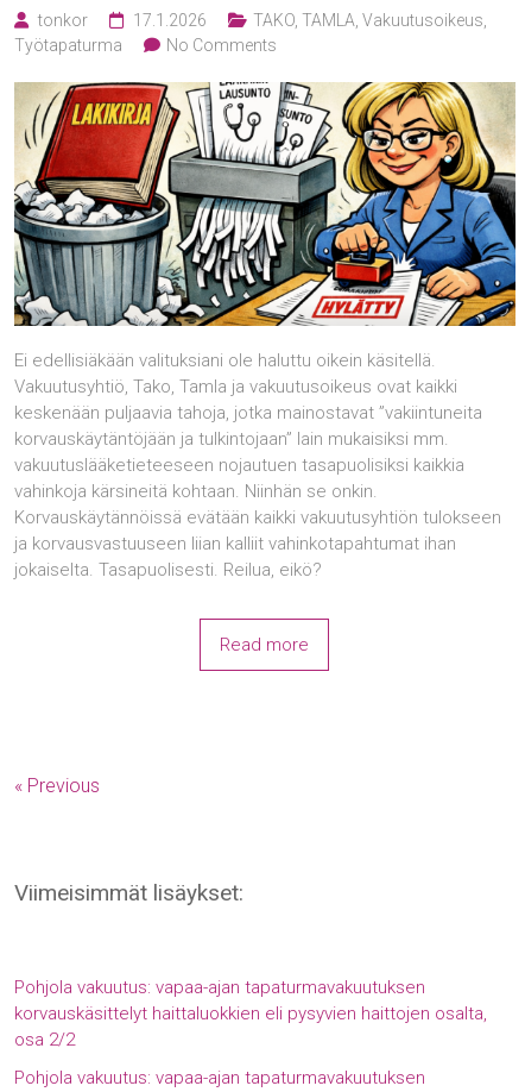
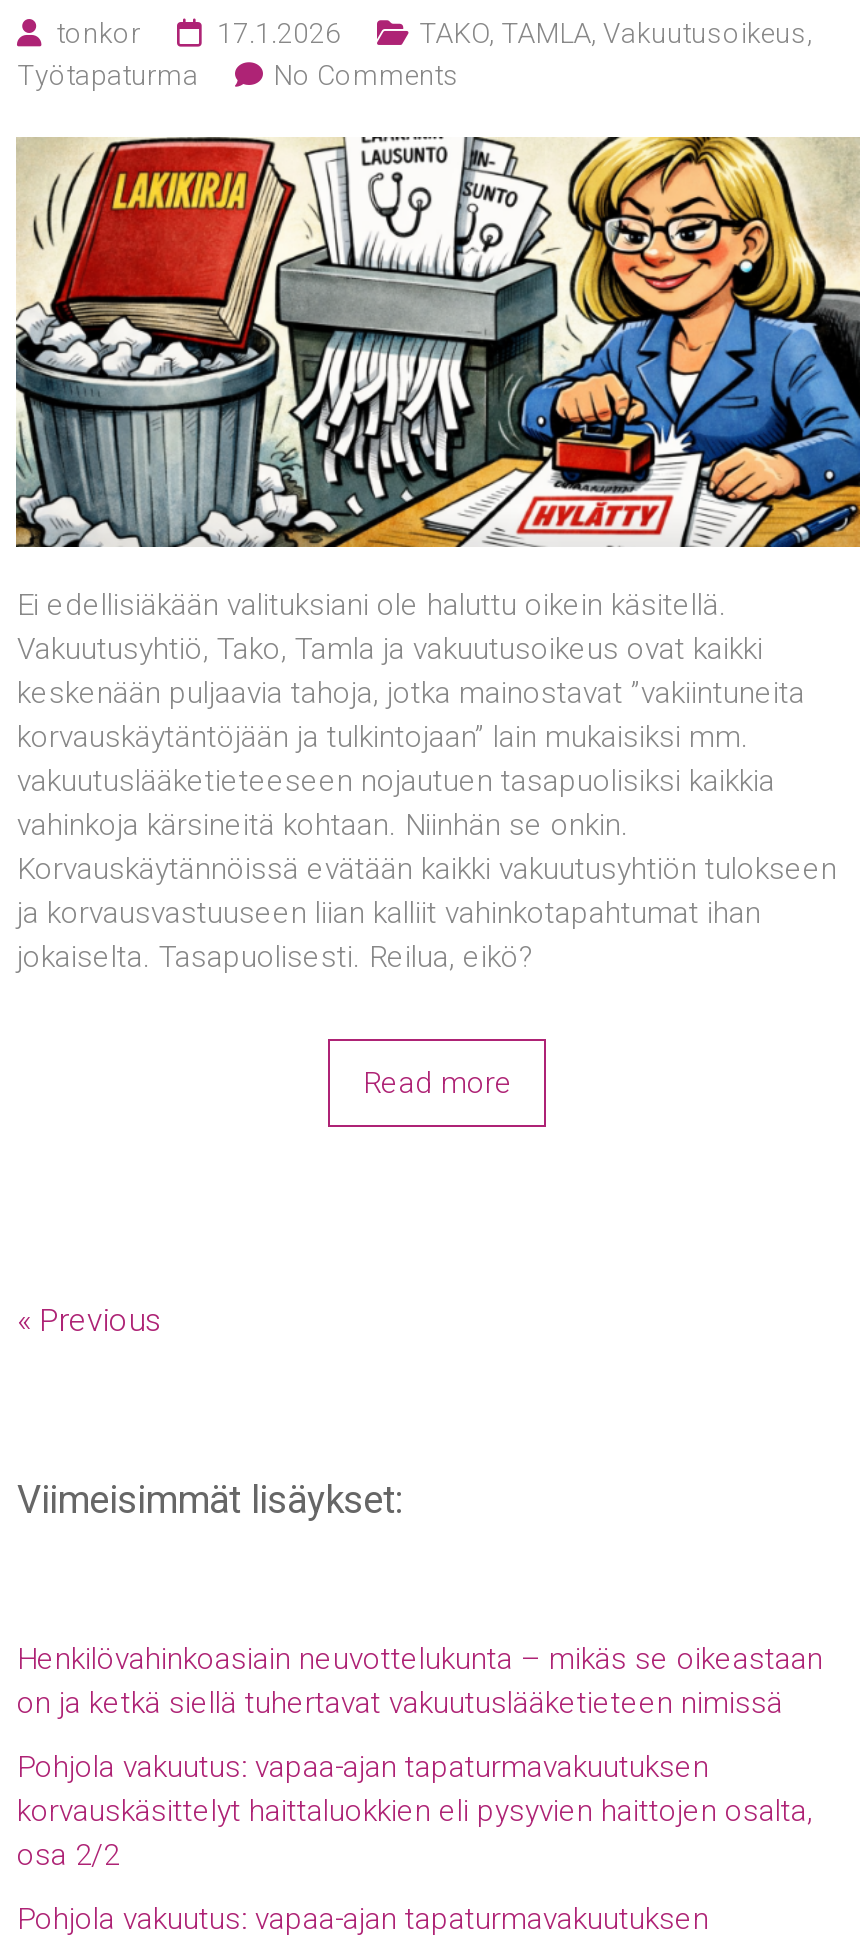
+ Henkilövahinkoasiain neuvottelukunta – mikäs se oikeastaan
+ on ja ketkä siellä tuhertavat vakuutuslääketieteen nimissä
